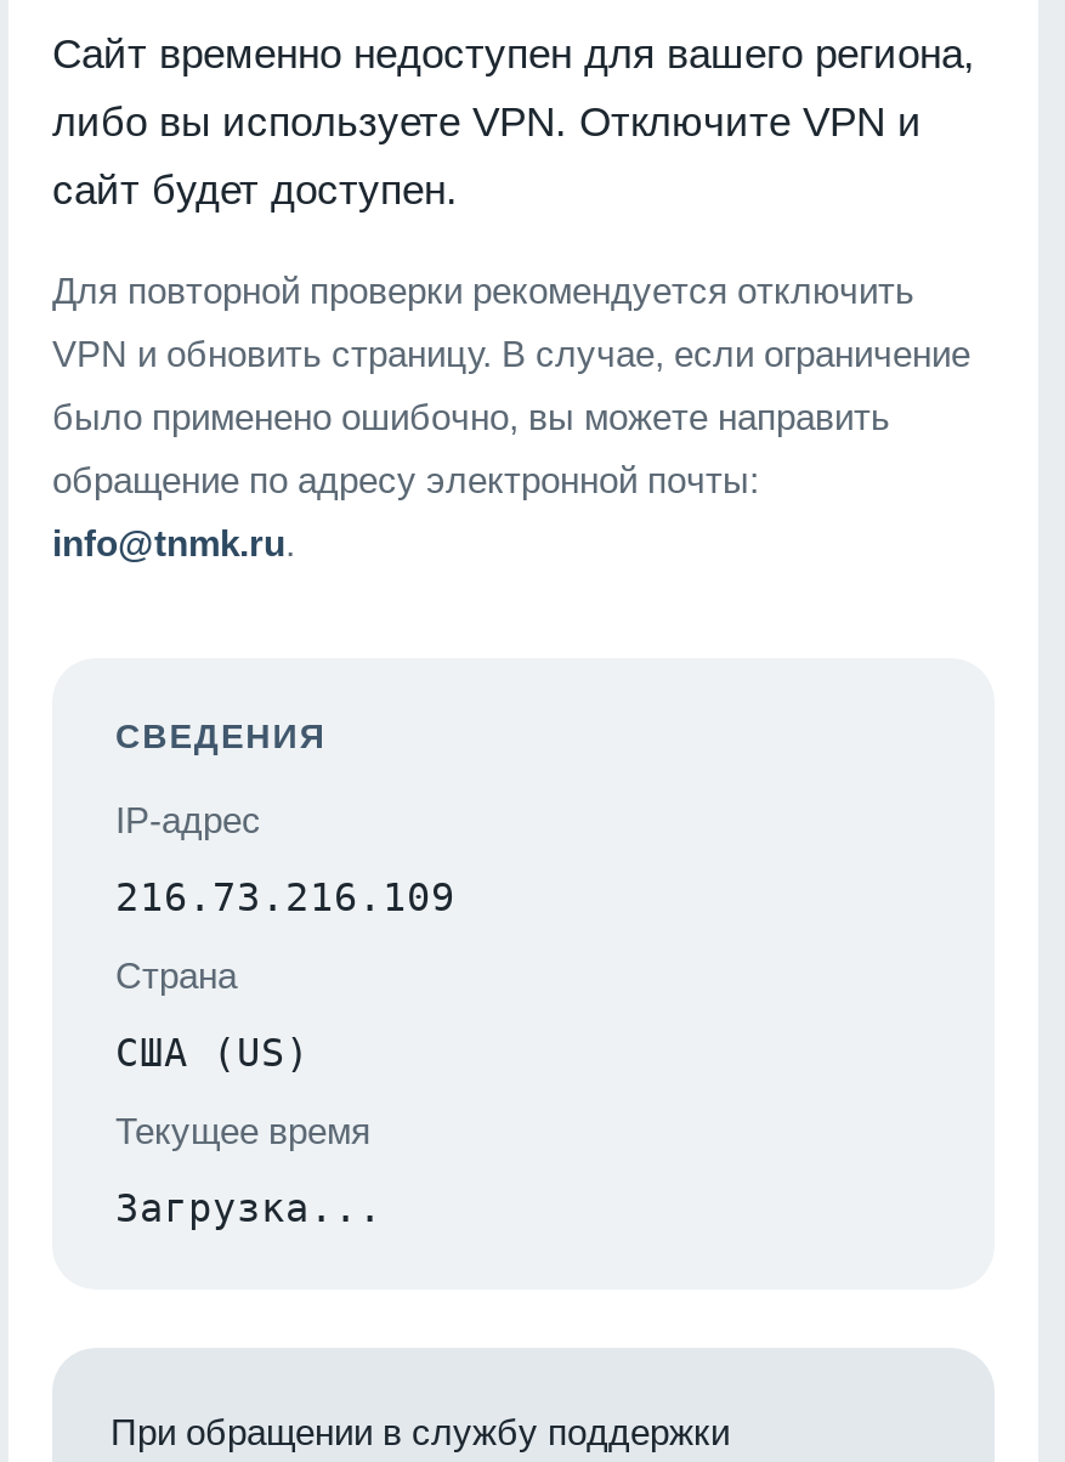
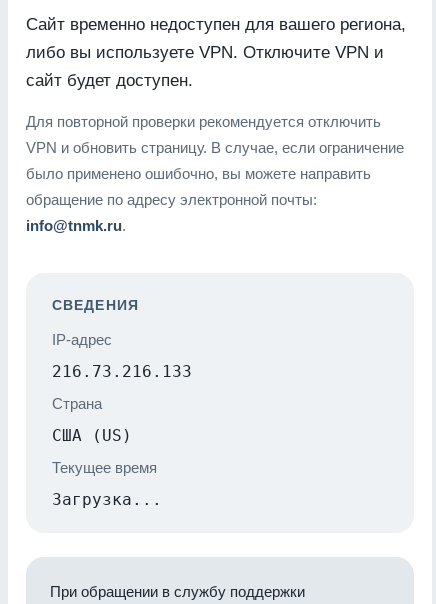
- 216.73.216.109
+ 216.73.216.133
